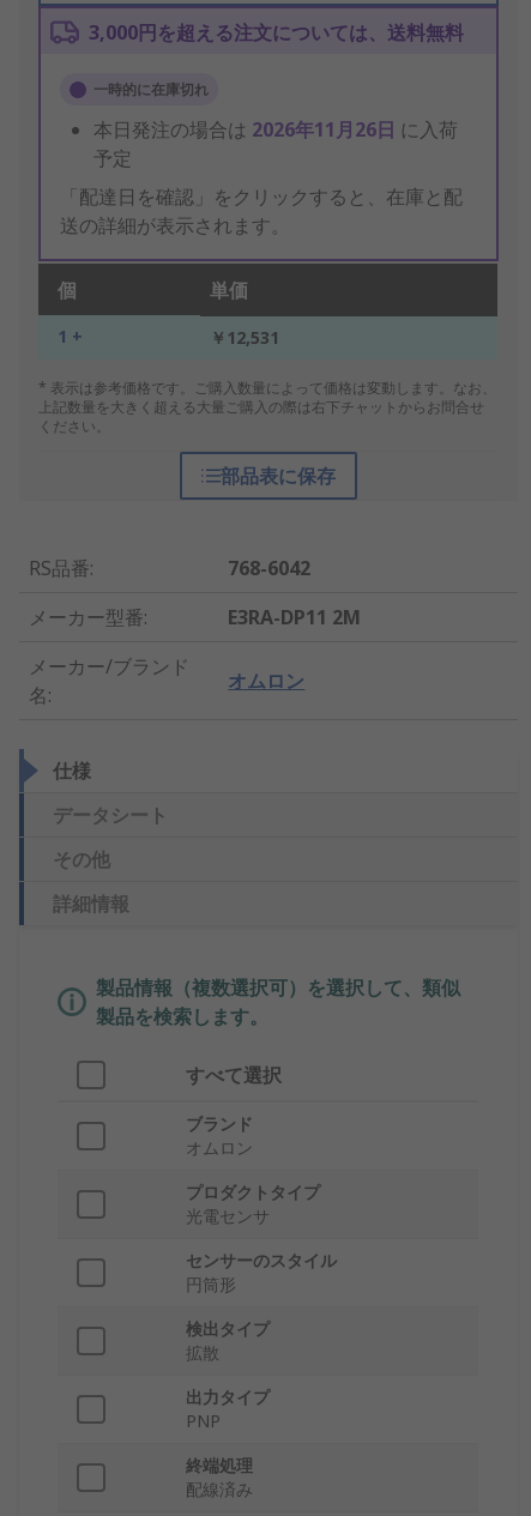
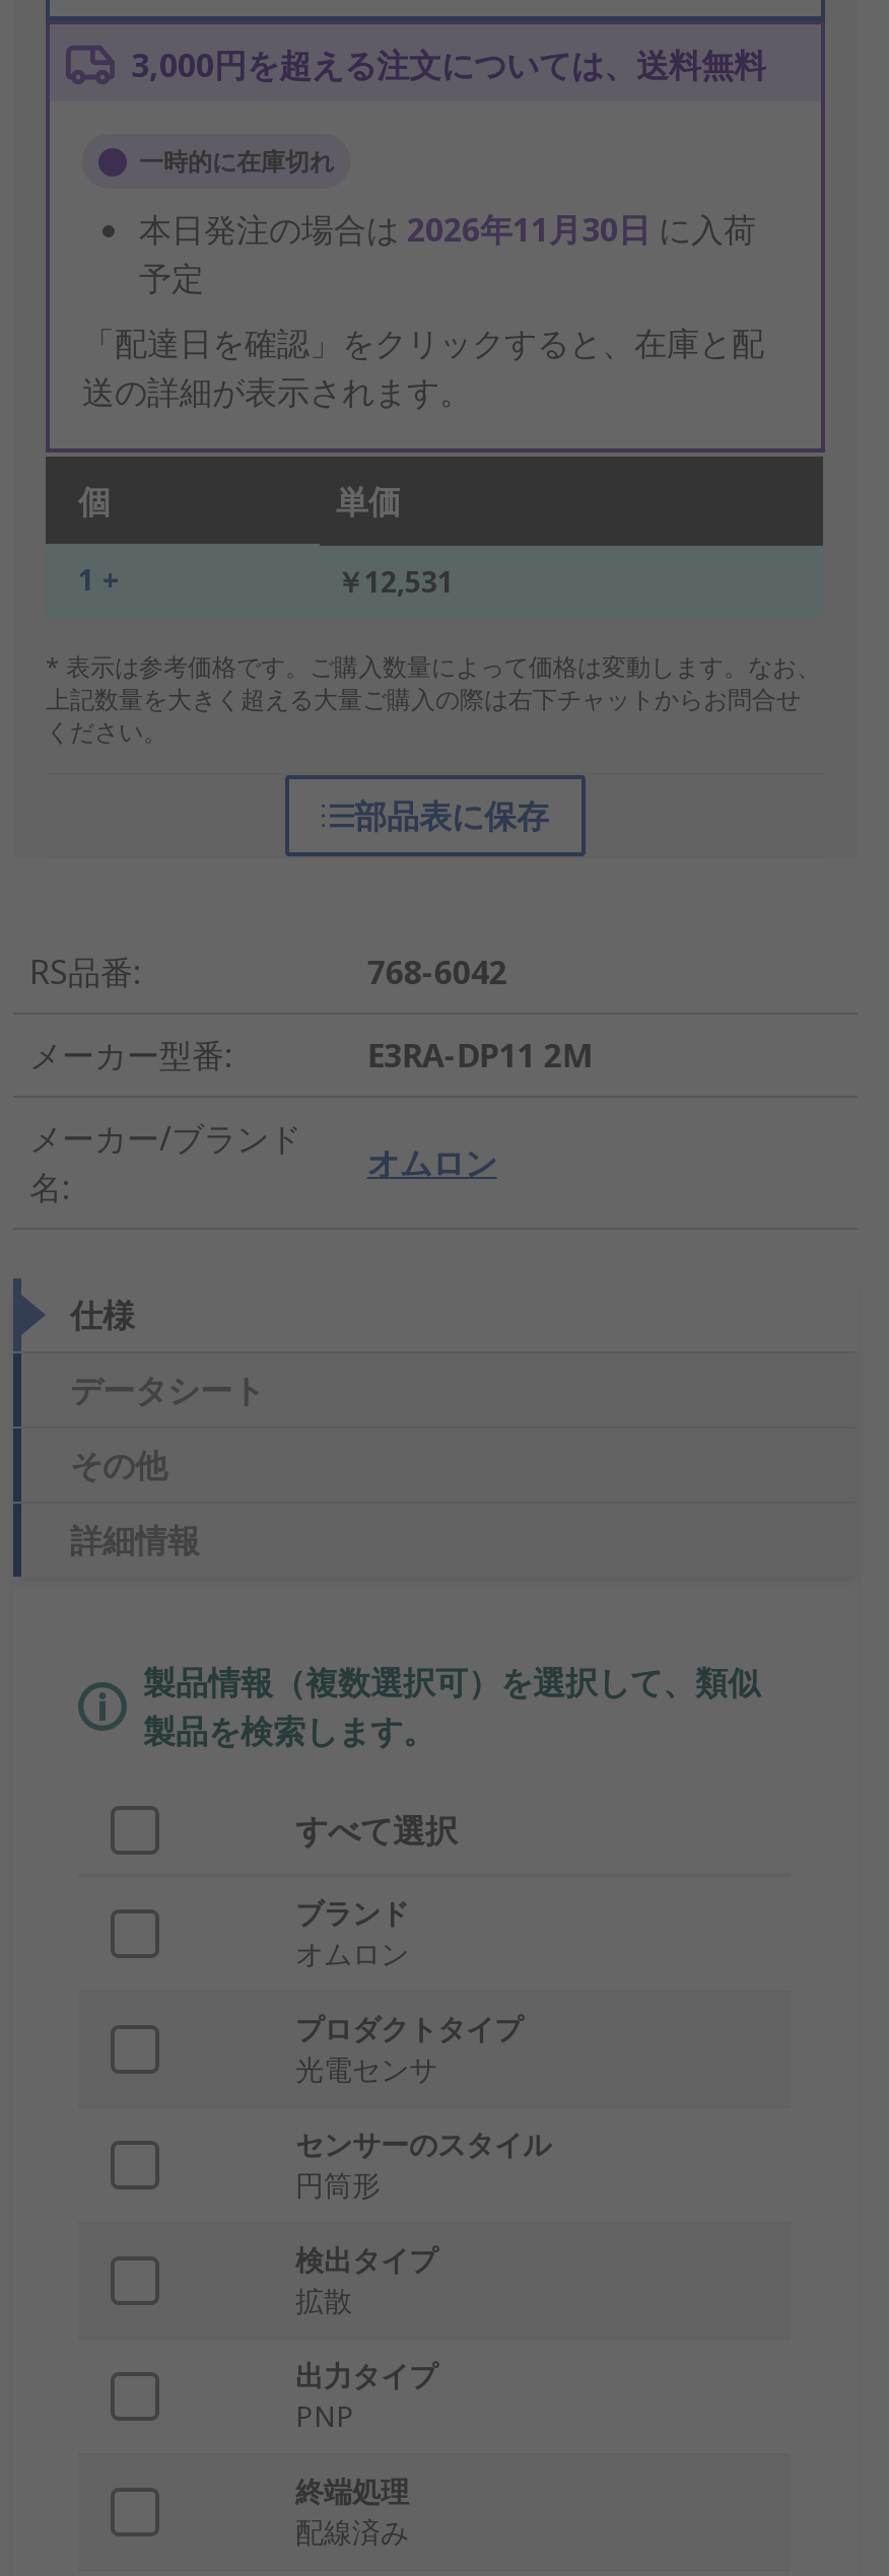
- 本日発注の場合は2026年11月26日に入荷
+ 本日発注の場合は2026年11月30日に入荷
